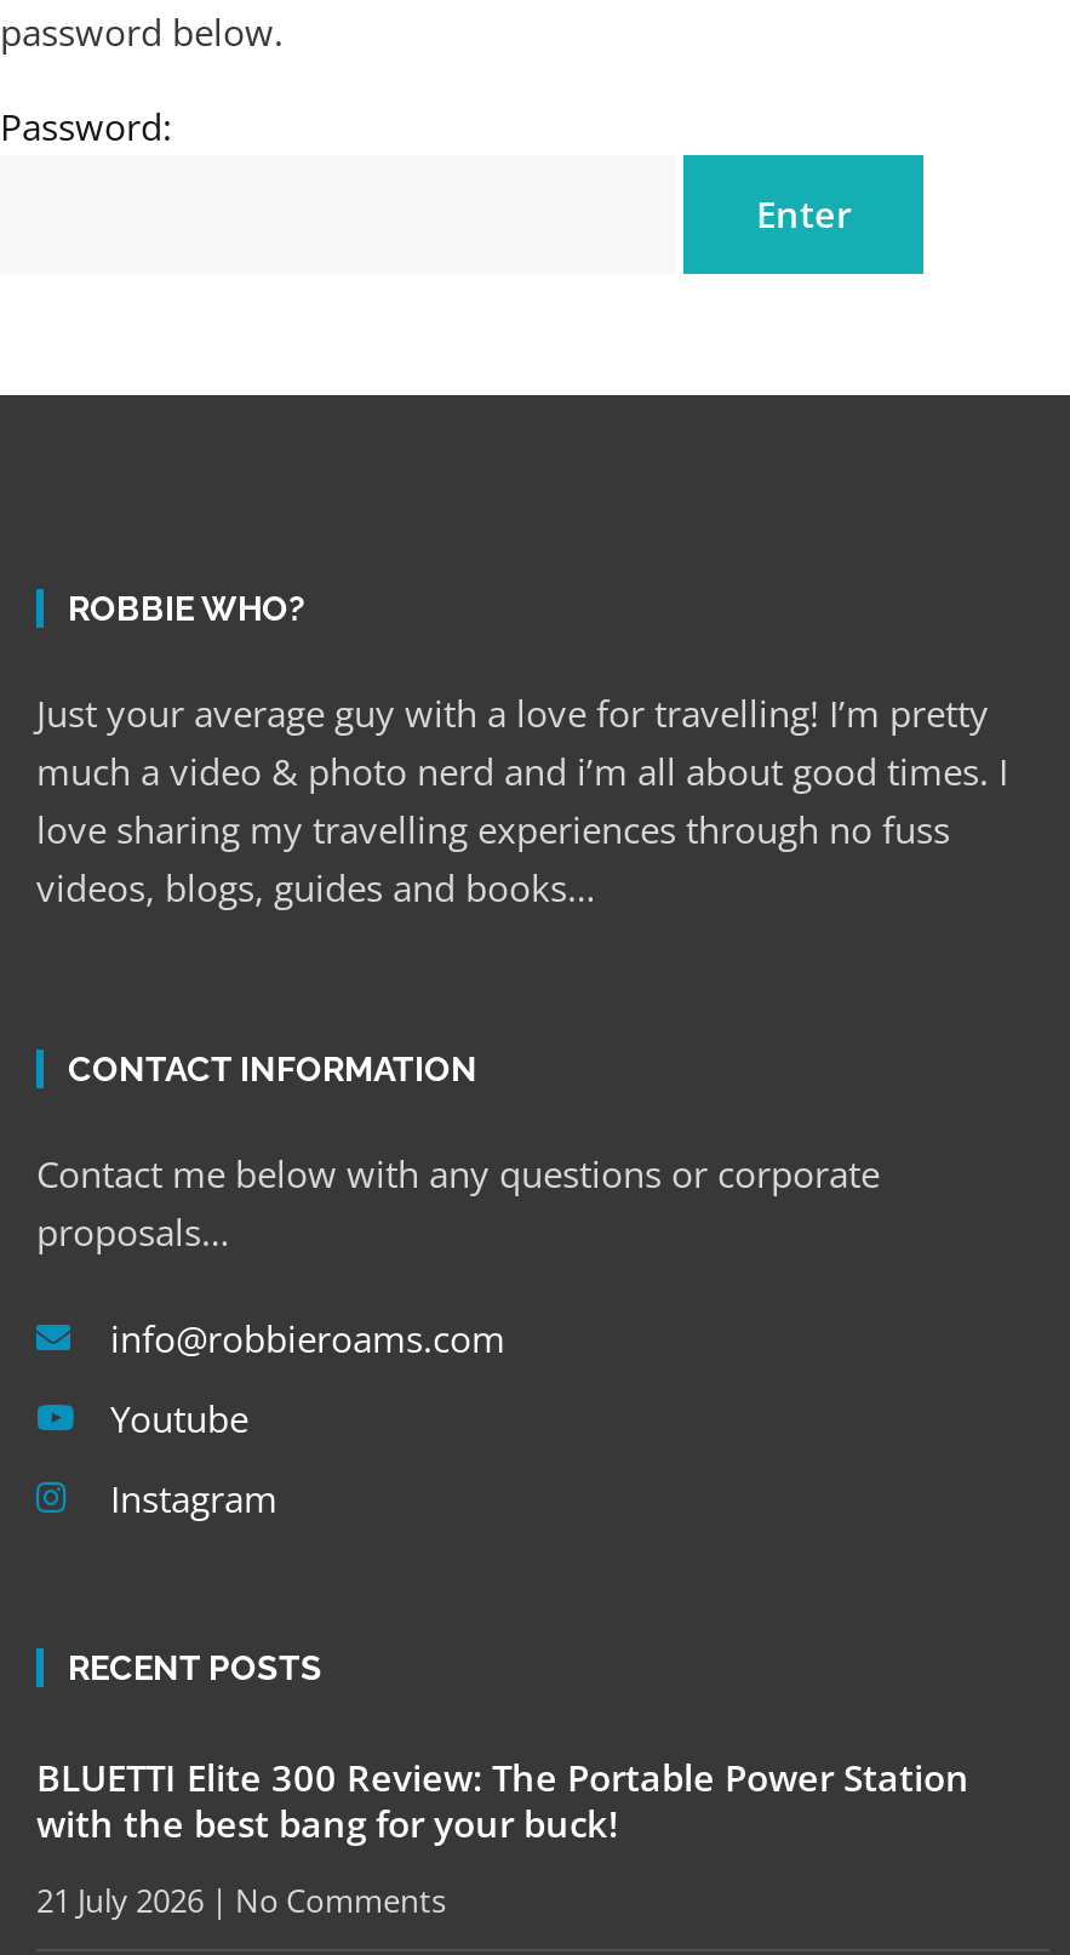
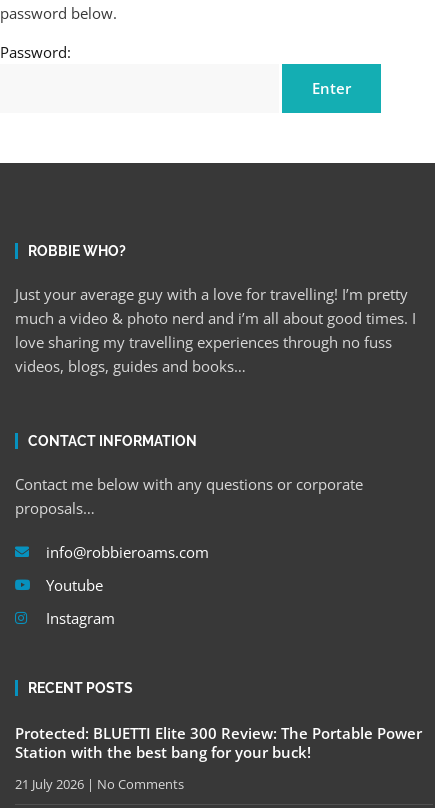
- BLUETTI Elite 300 Review: The Portable Power Station
- with the best bang for your buck!
+ Protected: BLUETTI Elite 300 Review: The Portable Power
+ Station with the best bang for your buck!
